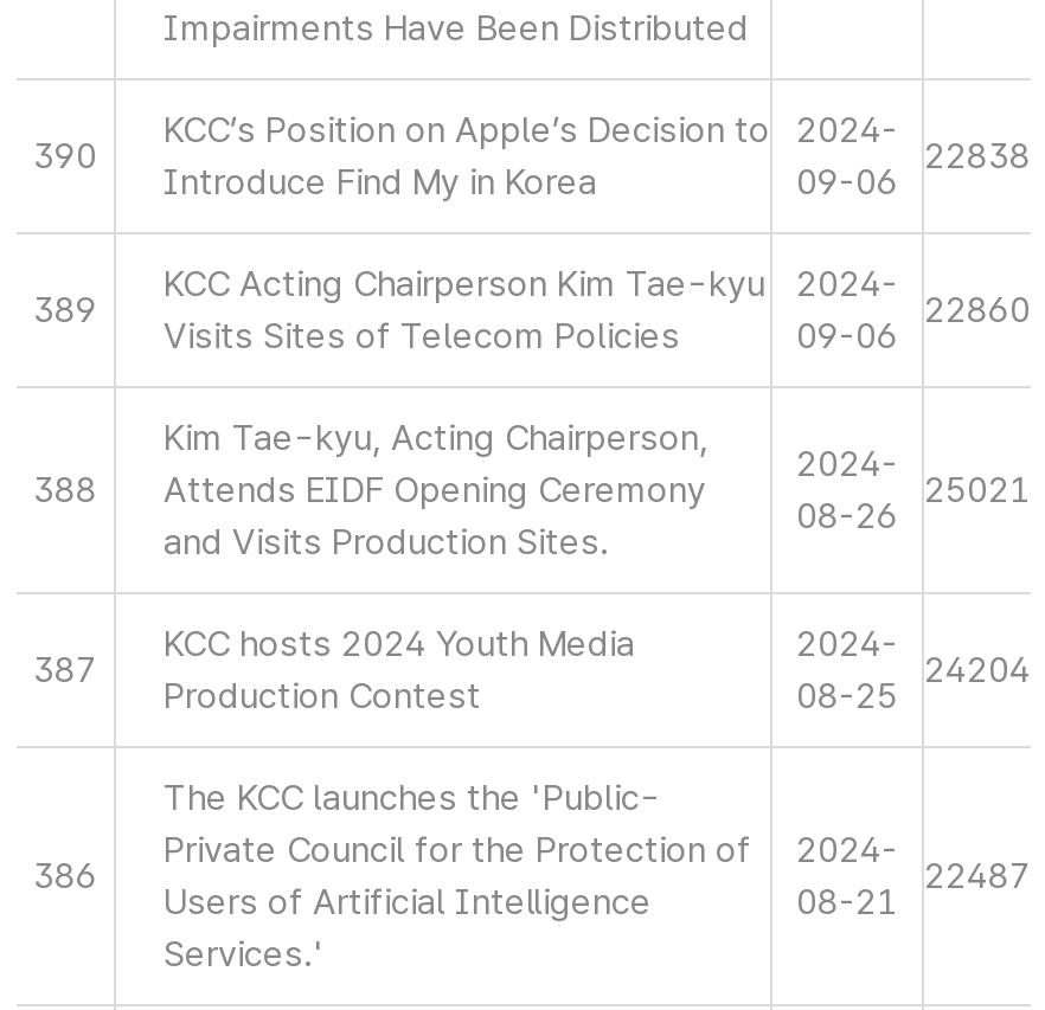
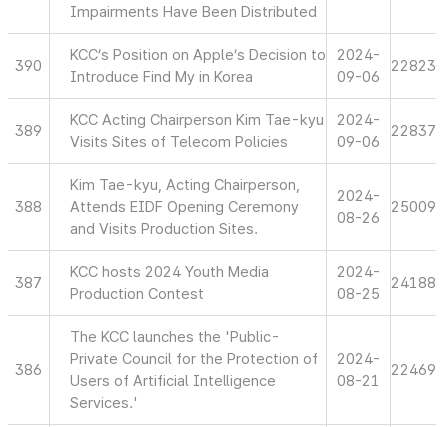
- 22838
+ 22823

- 22860
+ 22837

- 25021
+ 25009

- 24204
+ 24188

- 22487
+ 22469
